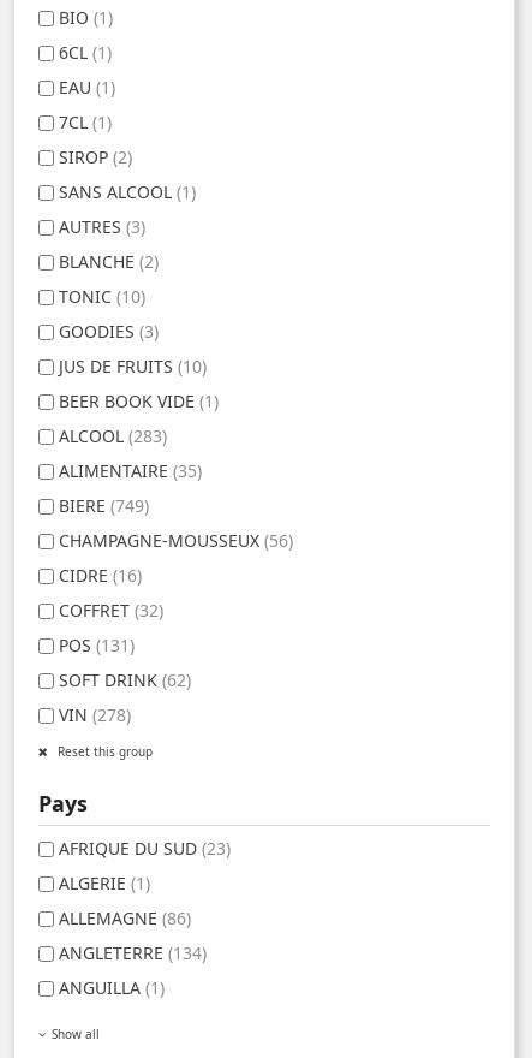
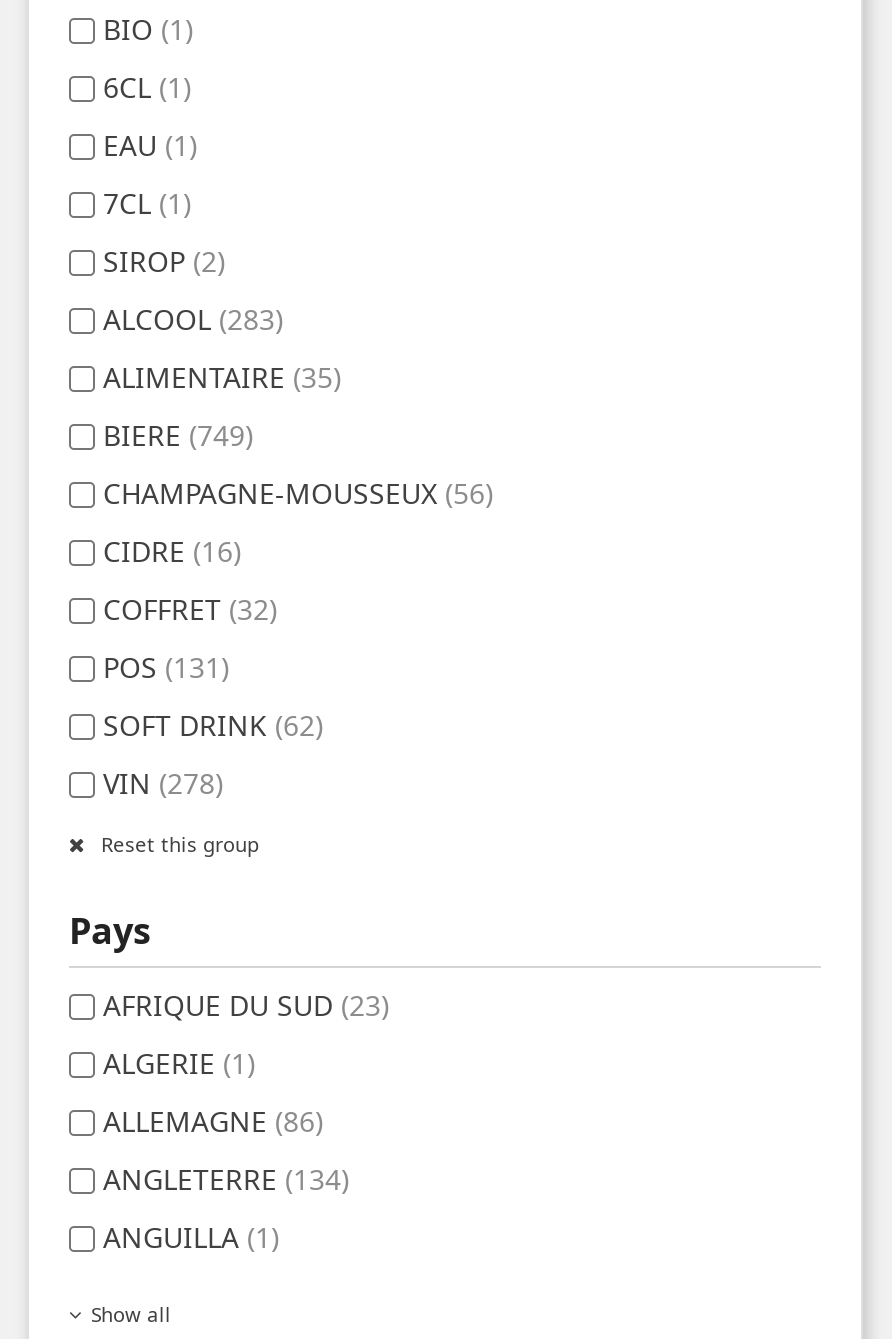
- SANS ALCOOL (1)
- AUTRES (3)
- BLANCHE (2)
- TONIC (10)
- GOODIES (3)
- JUS DE FRUITS (10)
- BEER BOOK VIDE (1)
